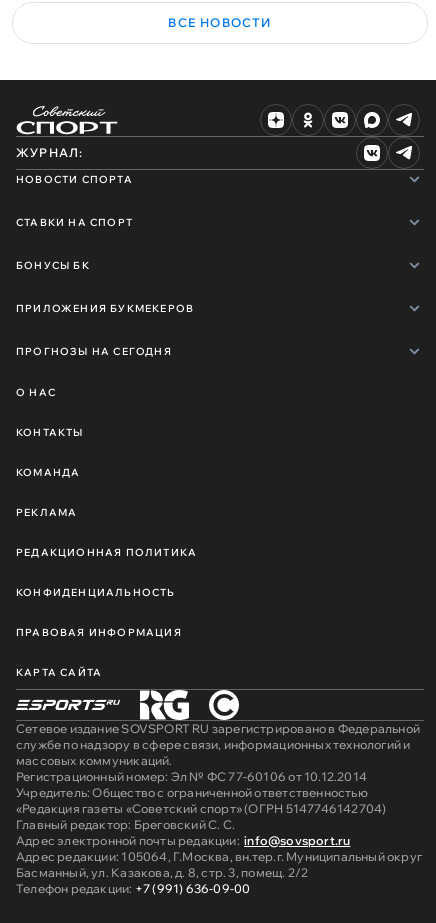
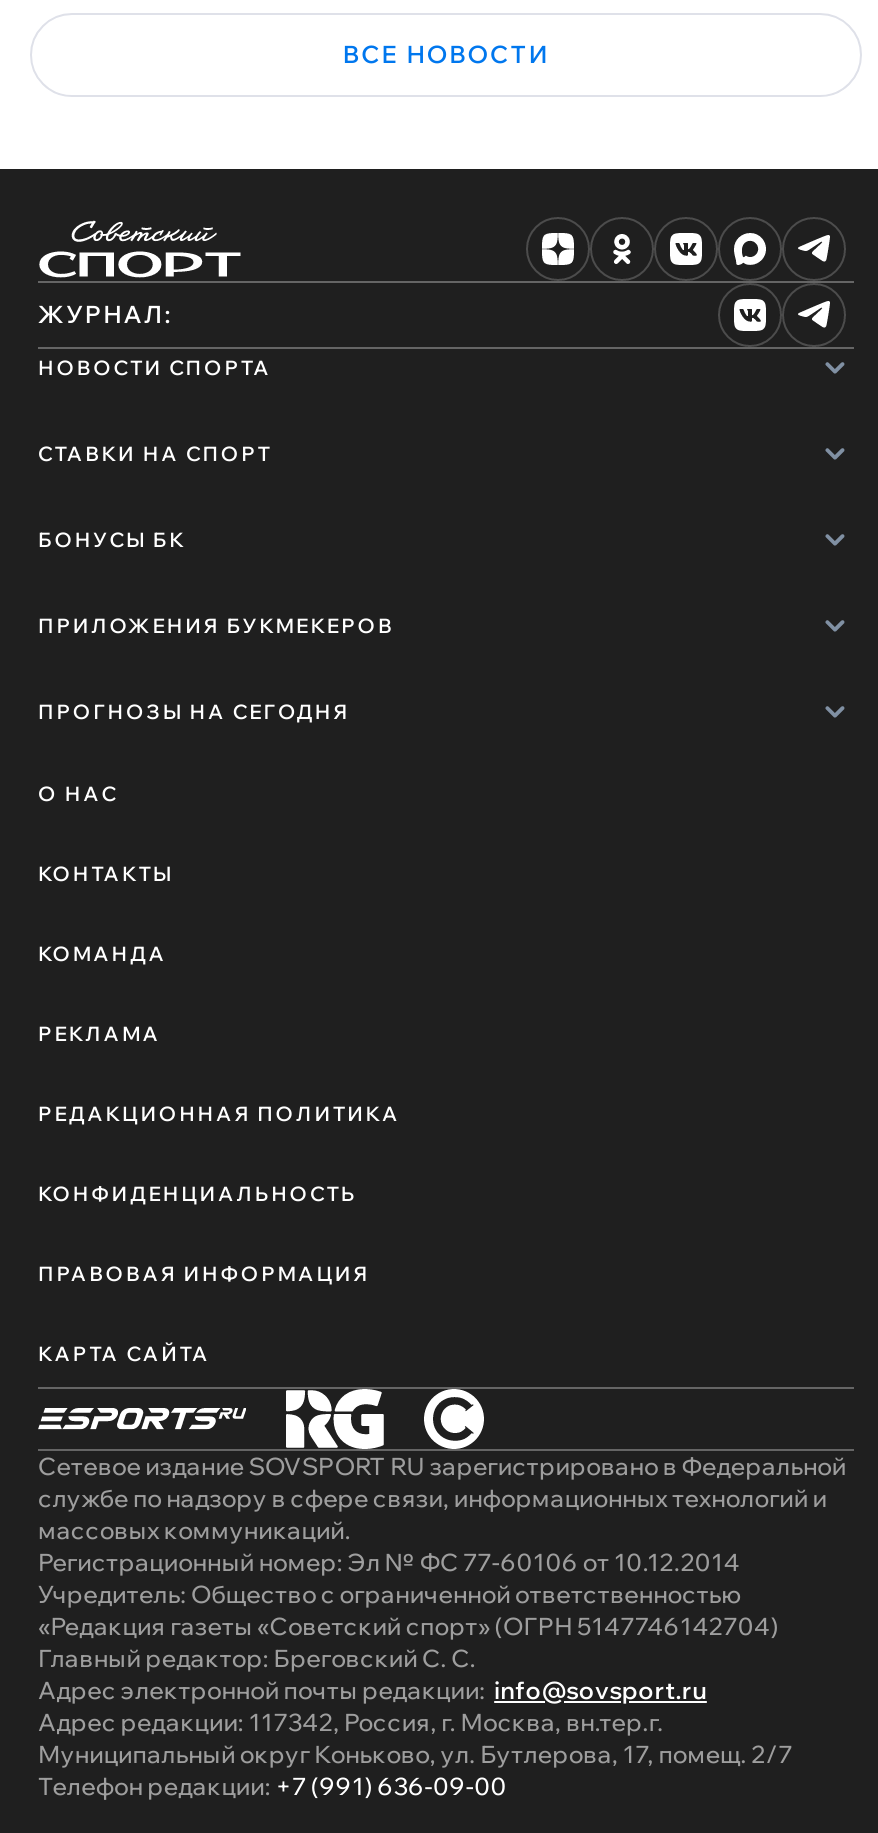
- Адрес редакции: 105064, Г.Москва, вн.тер.г. Муниципальный округ
- Басманный, ул. Казакова, д. 8, стр. 3, помещ. 2/2
+ Адрес редакции: 117342, Россия, г. Москва, вн.тер.г.
+ Муниципальный округ Коньково, ул. Бутлерова, 17, помещ. 2/7
